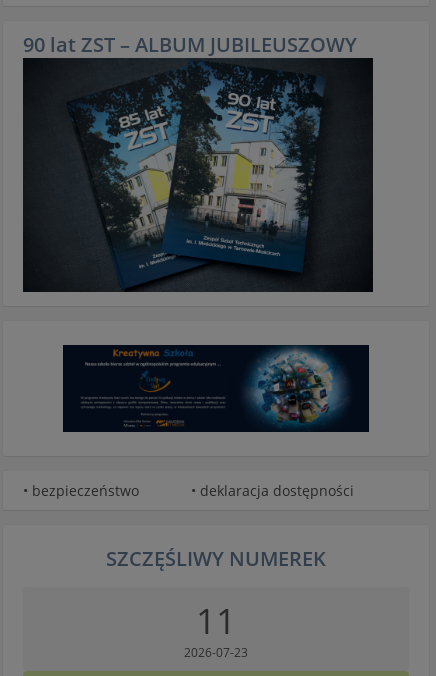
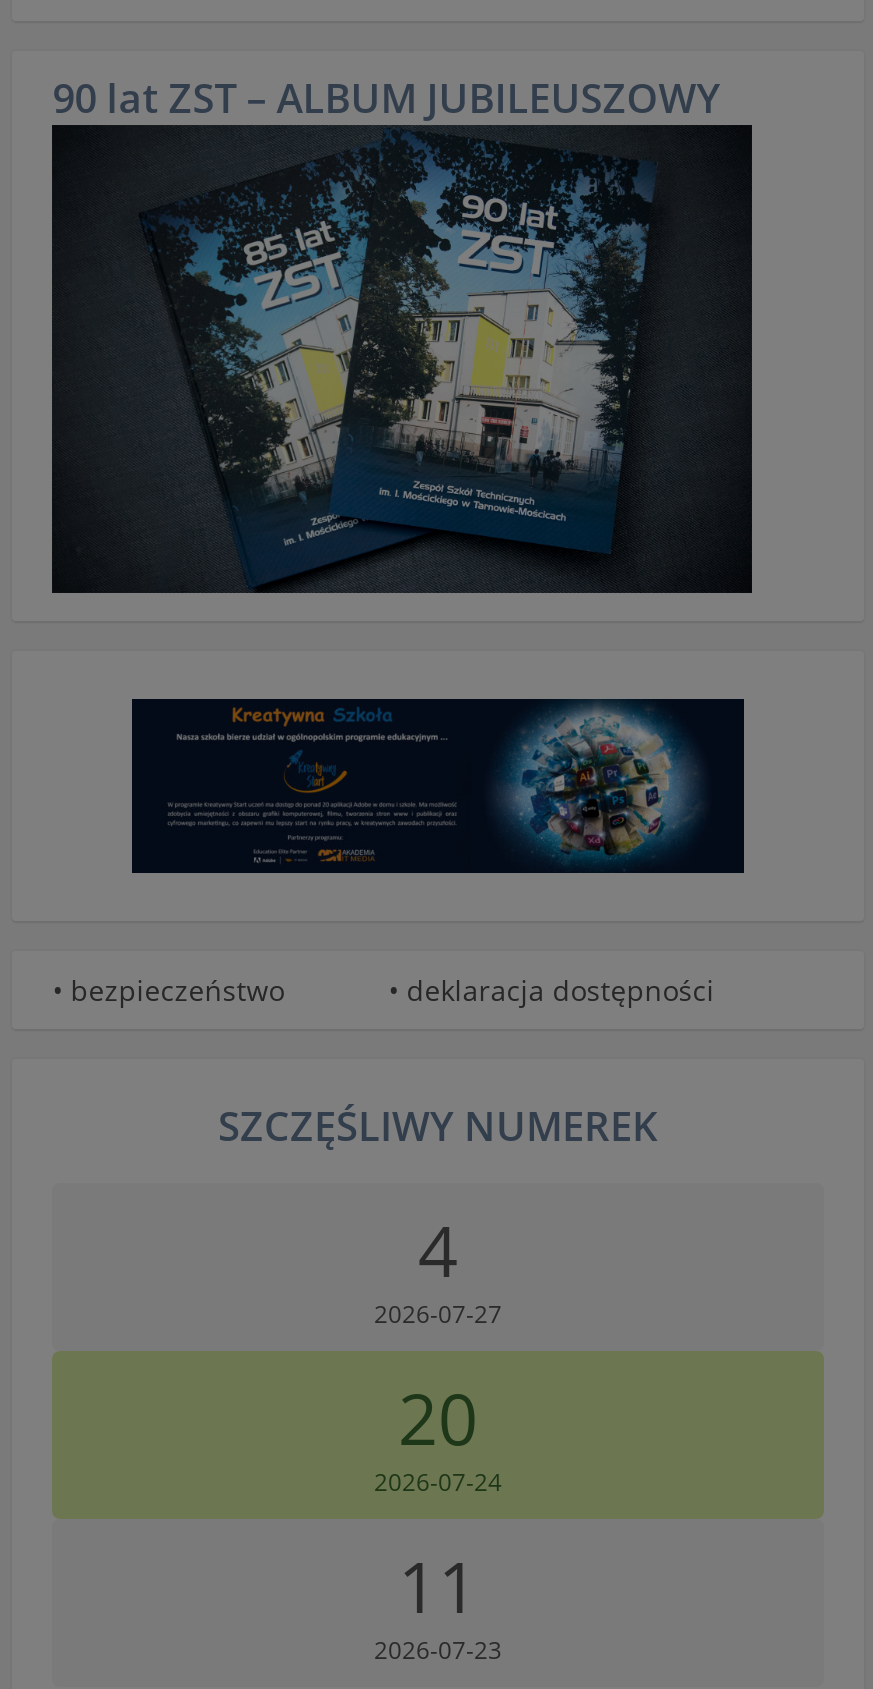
+ 4
+ 2026-07-27
+ 20
+ 2026-07-24
